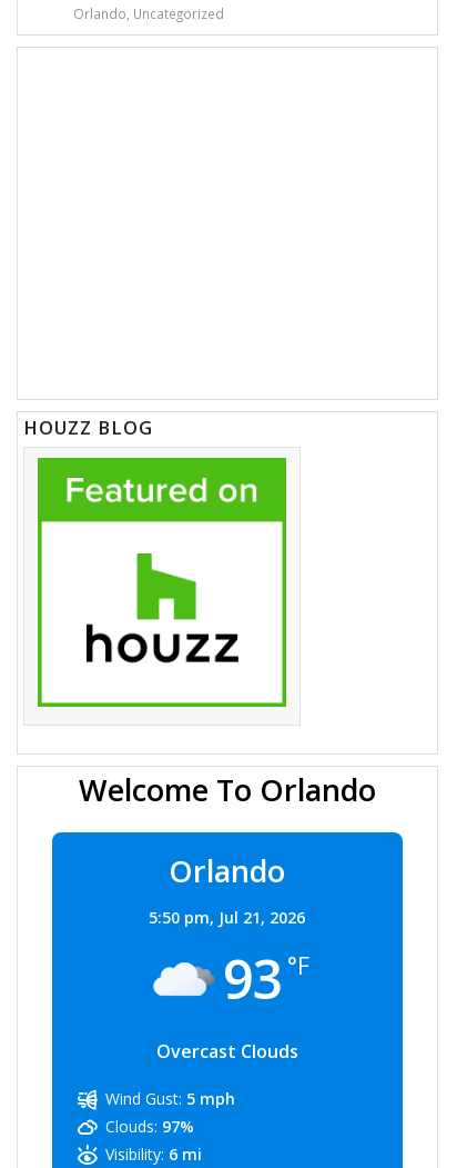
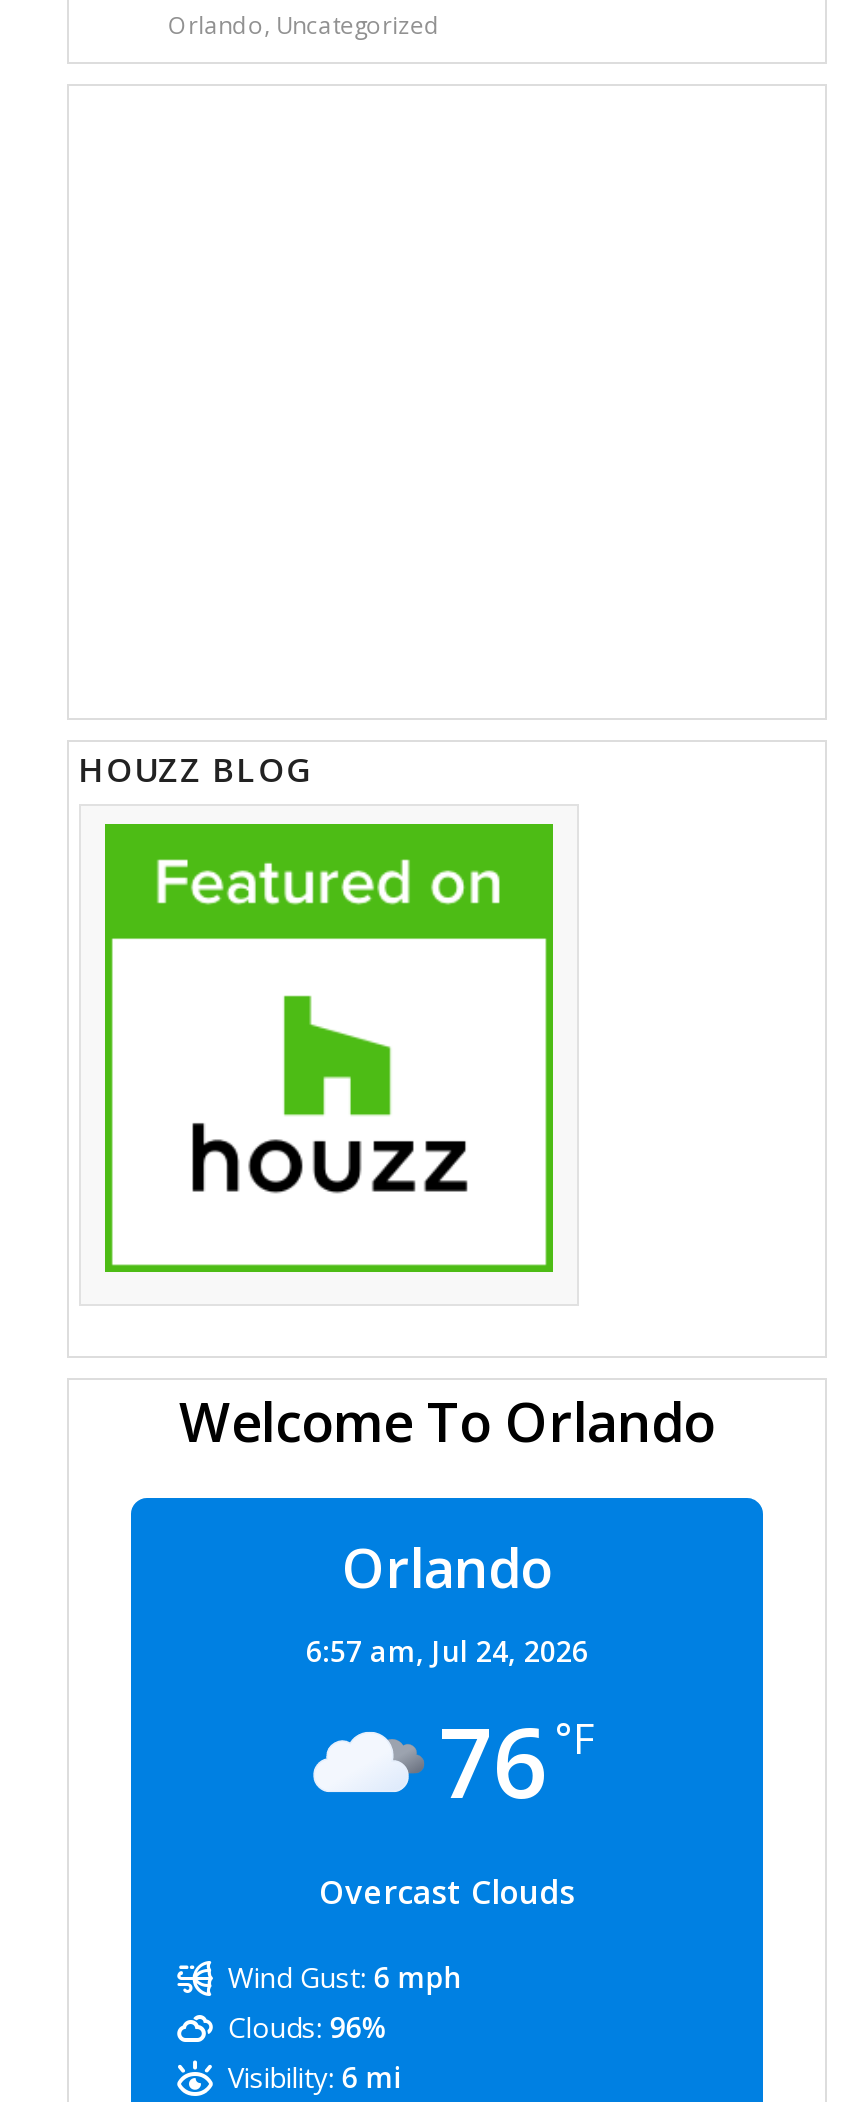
- 5:50 pm, Jul 21, 2026
+ 6:57 am, Jul 24, 2026

- 93 °F
+ 76 °F

- Wind Gust: 5 mph
+ Wind Gust: 6 mph

- Clouds: 97%
+ Clouds: 96%
